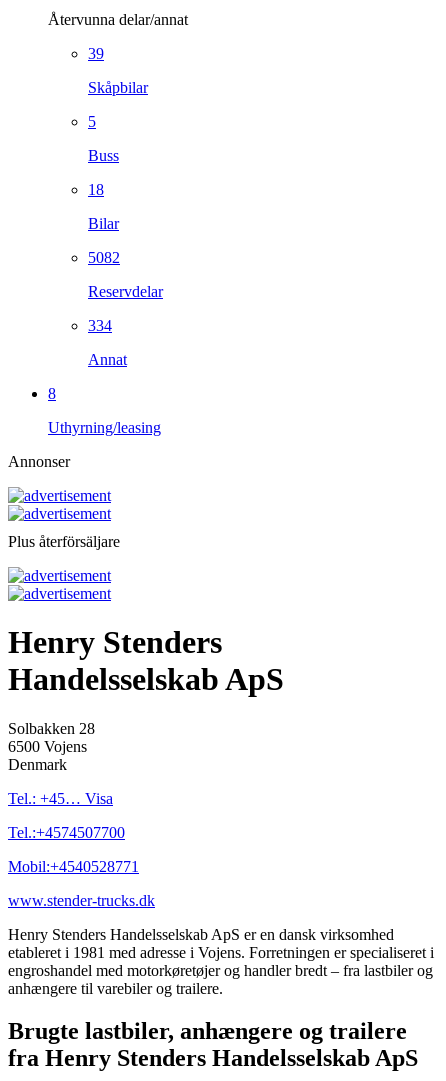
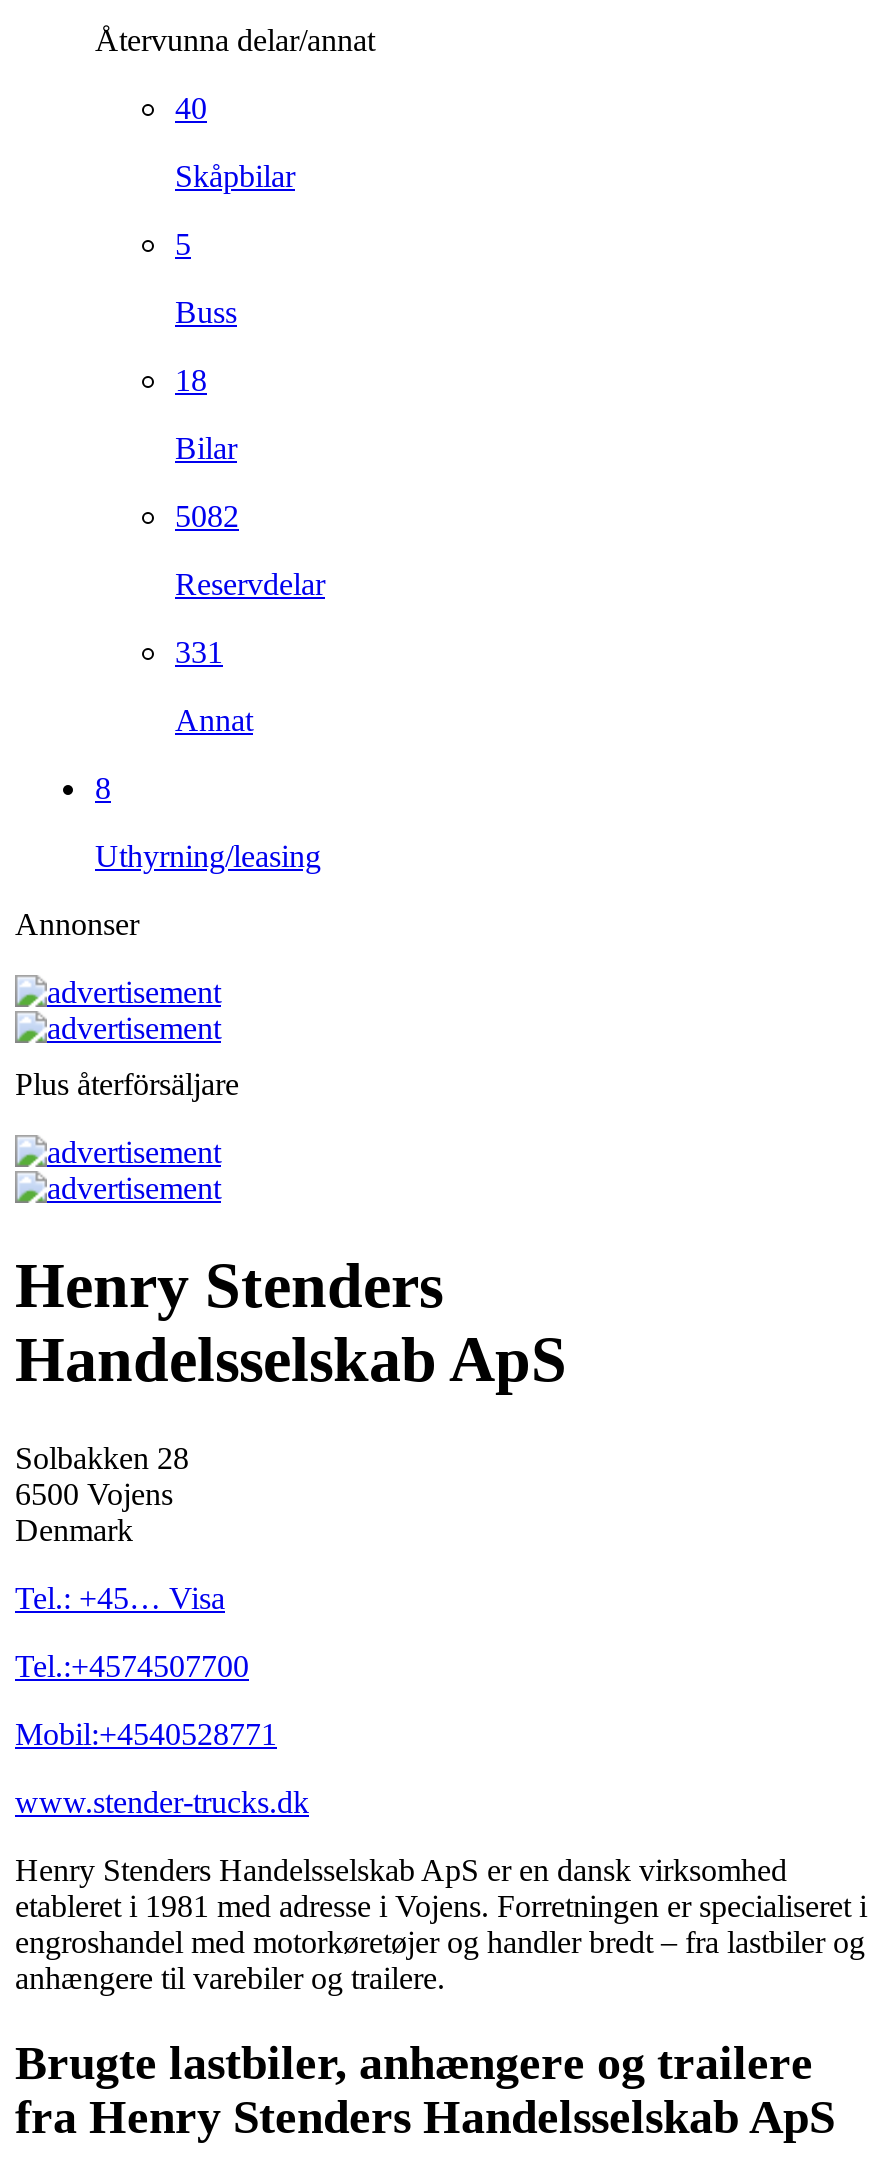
- 39
+ 40

- 334
+ 331
